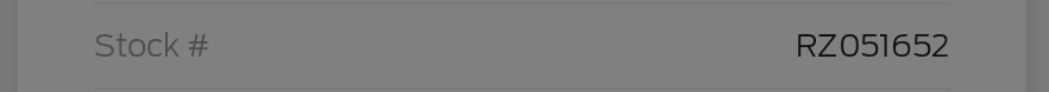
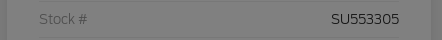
- RZ051652
+ SU553305
